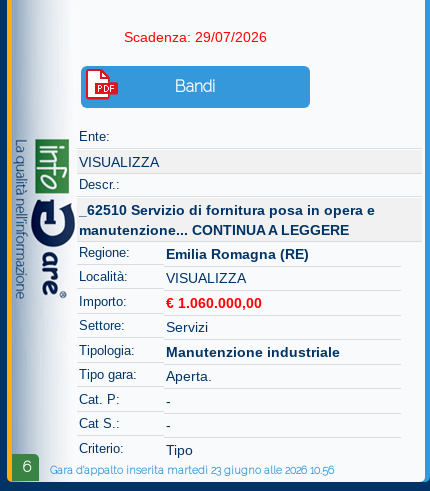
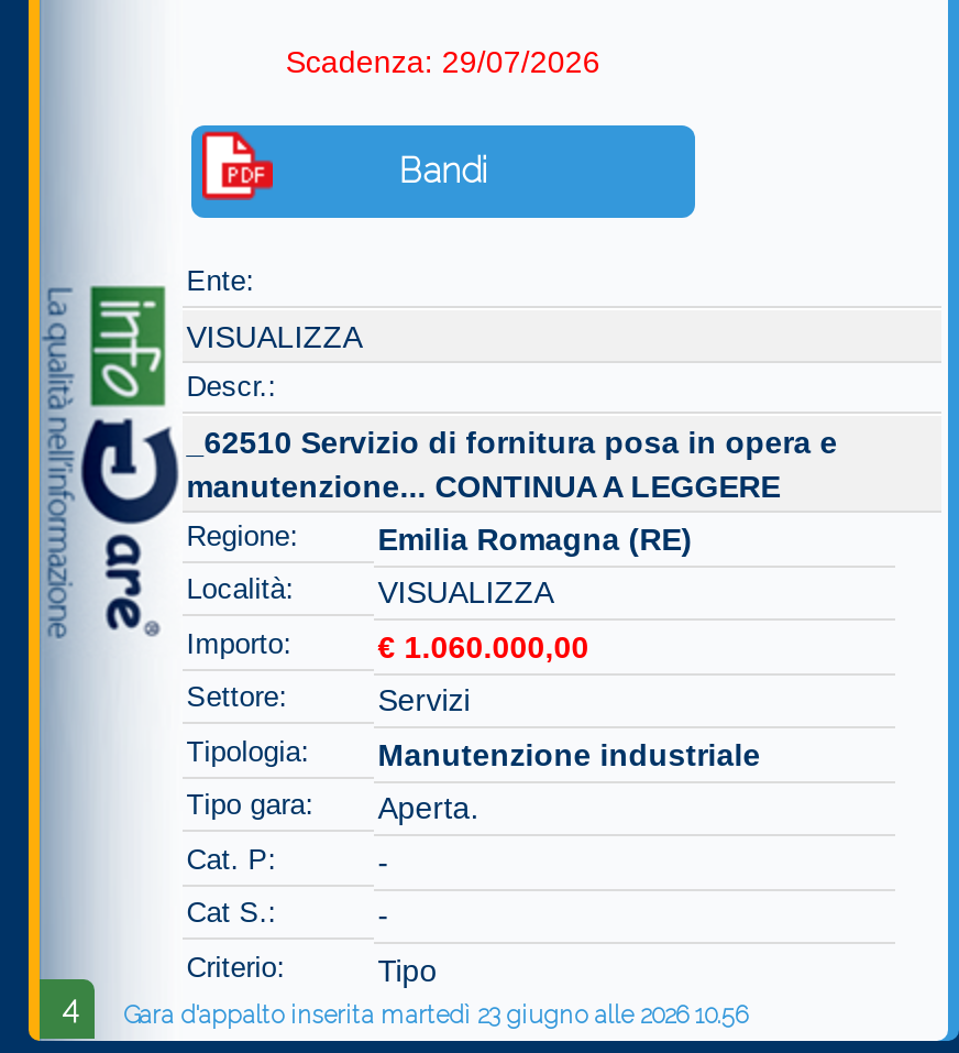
- 6 Gara d'appalto inserita martedì 23 giugno alle 2026 10.56
+ 4 Gara d'appalto inserita martedì 23 giugno alle 2026 10.56
